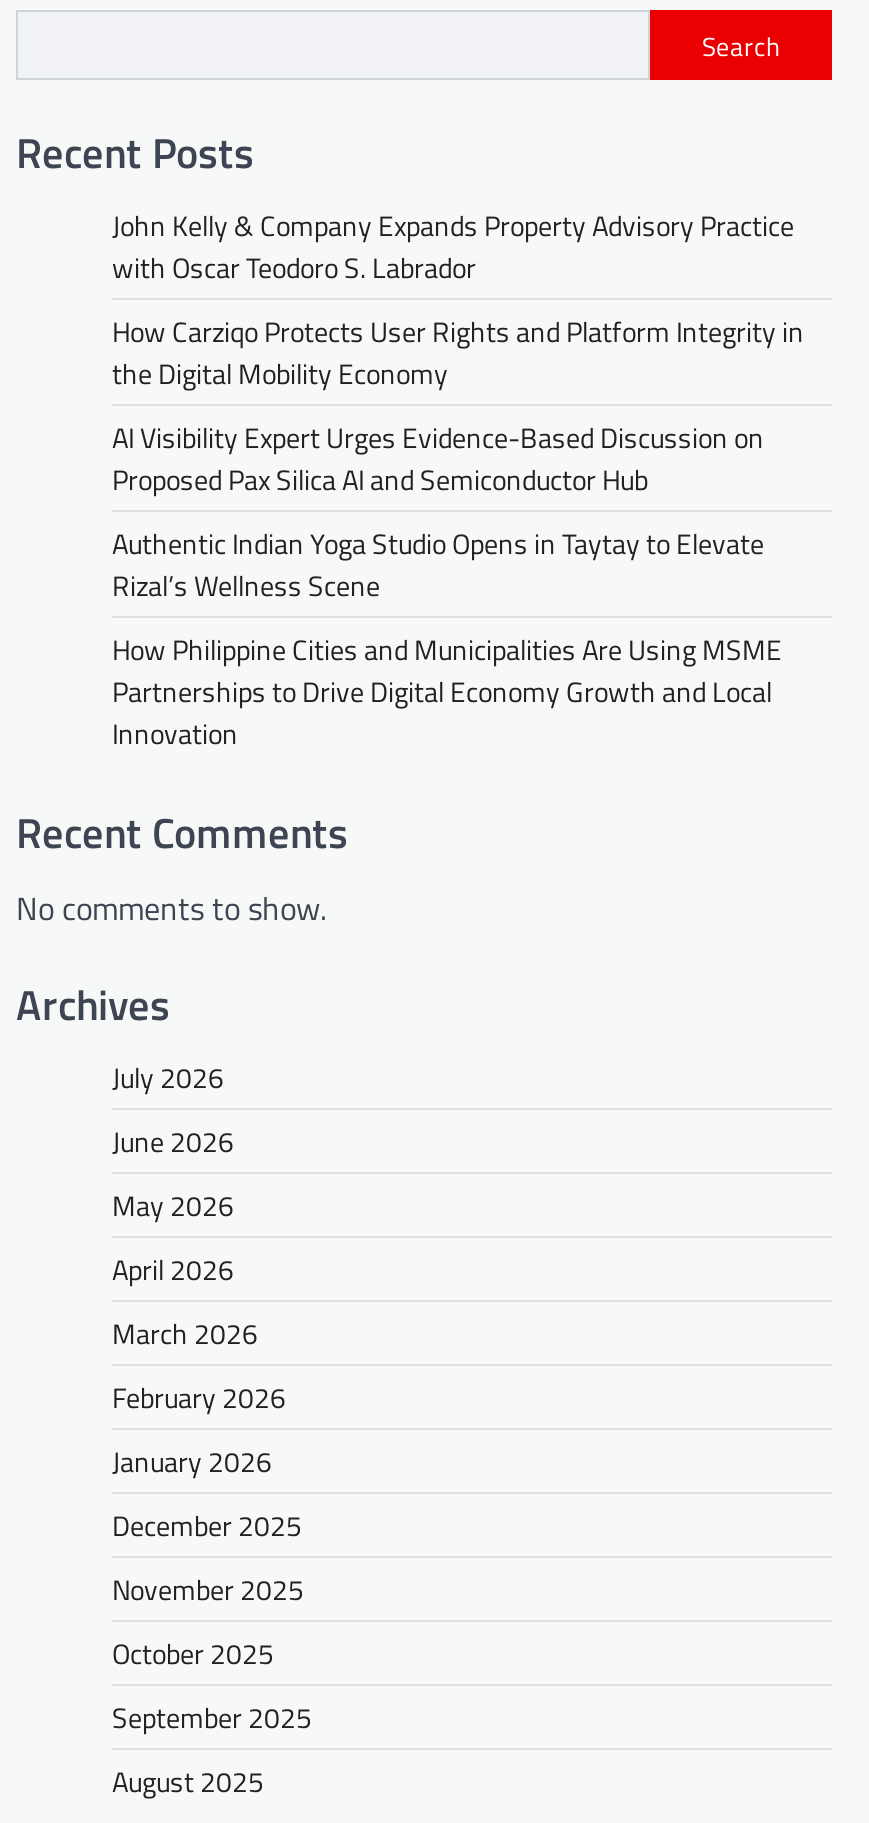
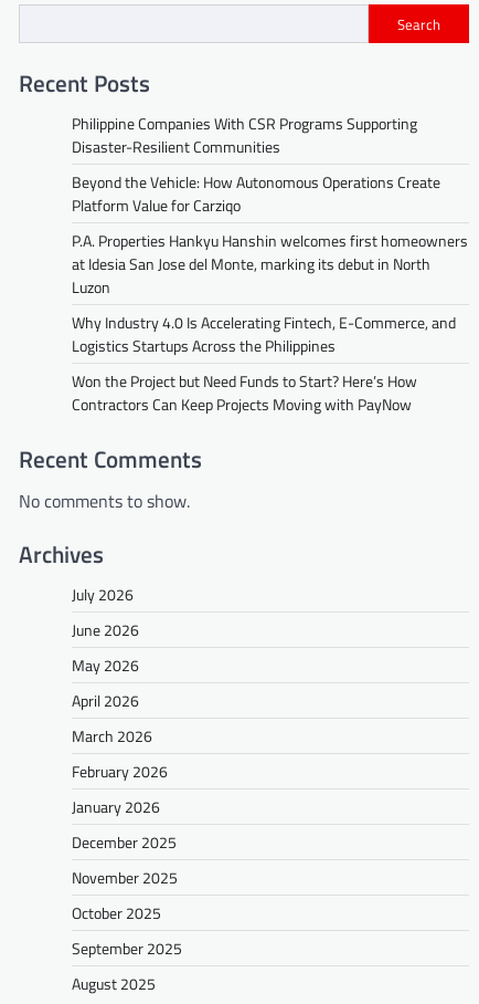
- John Kelly & Company Expands Property Advisory Practice
- with Oscar Teodoro S. Labrador
+ Philippine Companies With CSR Programs Supporting
+ Disaster-Resilient Communities

- How Carziqo Protects User Rights and Platform Integrity in
- the Digital Mobility Economy
+ Beyond the Vehicle: How Autonomous Operations Create
+ Platform Value for Carziqo

- AI Visibility Expert Urges Evidence-Based Discussion on
- Proposed Pax Silica AI and Semiconductor Hub
+ P.A. Properties Hankyu Hanshin welcomes first homeowners
+ at Idesia San Jose del Monte, marking its debut in North
+ Luzon

- Authentic Indian Yoga Studio Opens in Taytay to Elevate
- Rizal’s Wellness Scene
+ Why Industry 4.0 Is Accelerating Fintech, E-Commerce, and
+ Logistics Startups Across the Philippines

- How Philippine Cities and Municipalities Are Using MSME
- Partnerships to Drive Digital Economy Growth and Local
- Innovation
+ Won the Project but Need Funds to Start? Here’s How
+ Contractors Can Keep Projects Moving with PayNow
